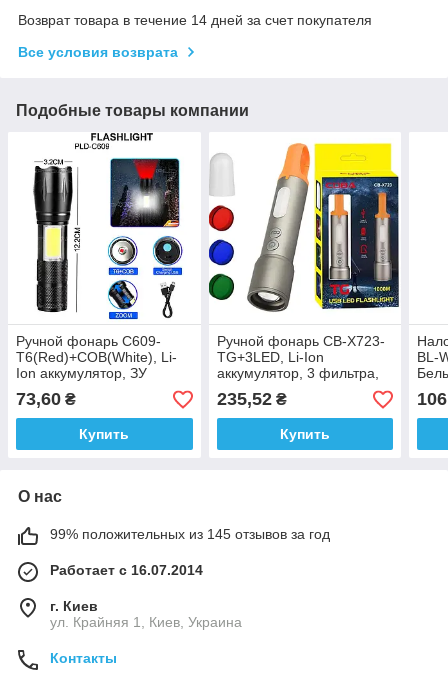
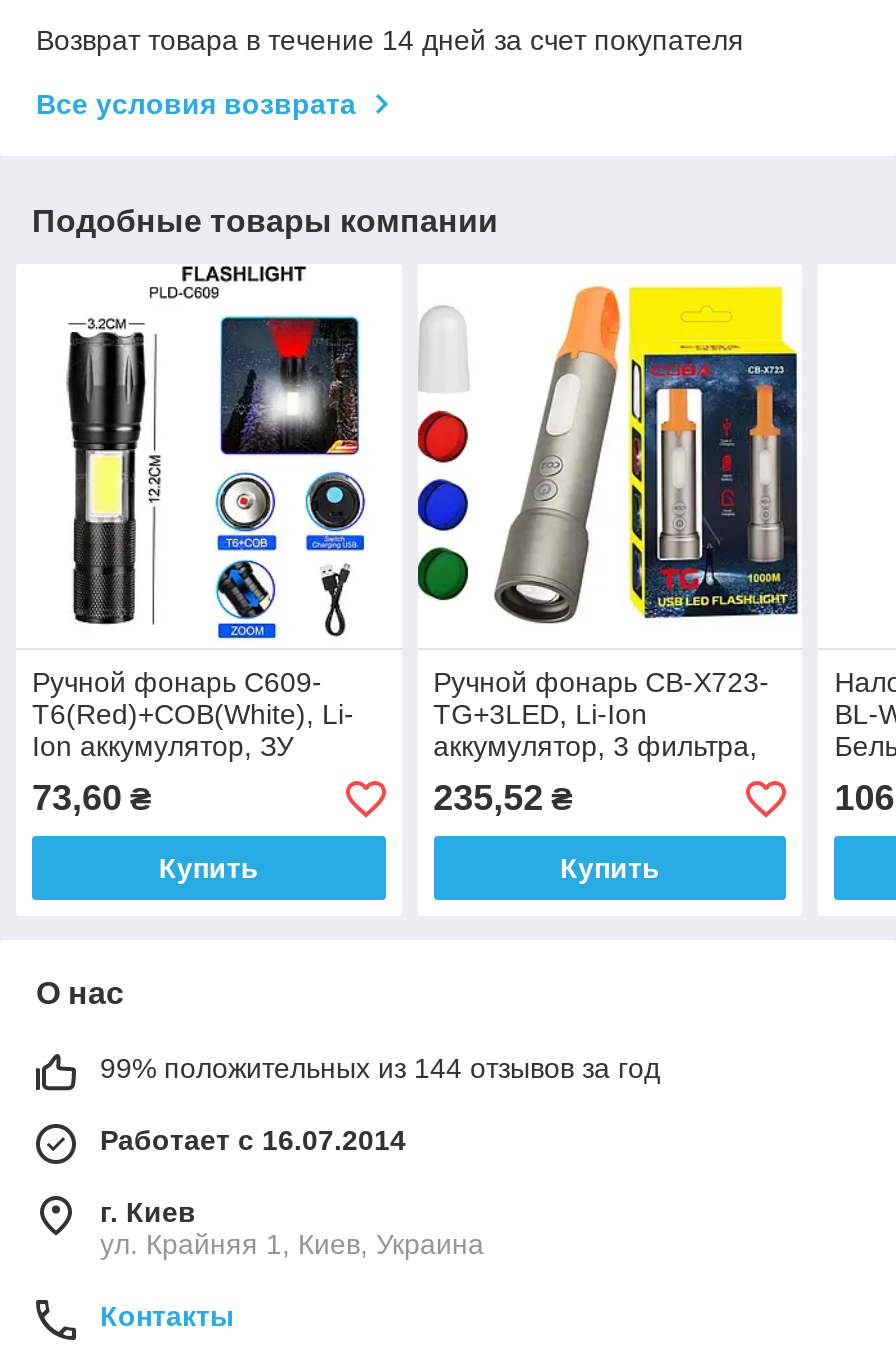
- 99% положительных из 145 отзывов за год
+ 99% положительных из 144 отзывов за год
